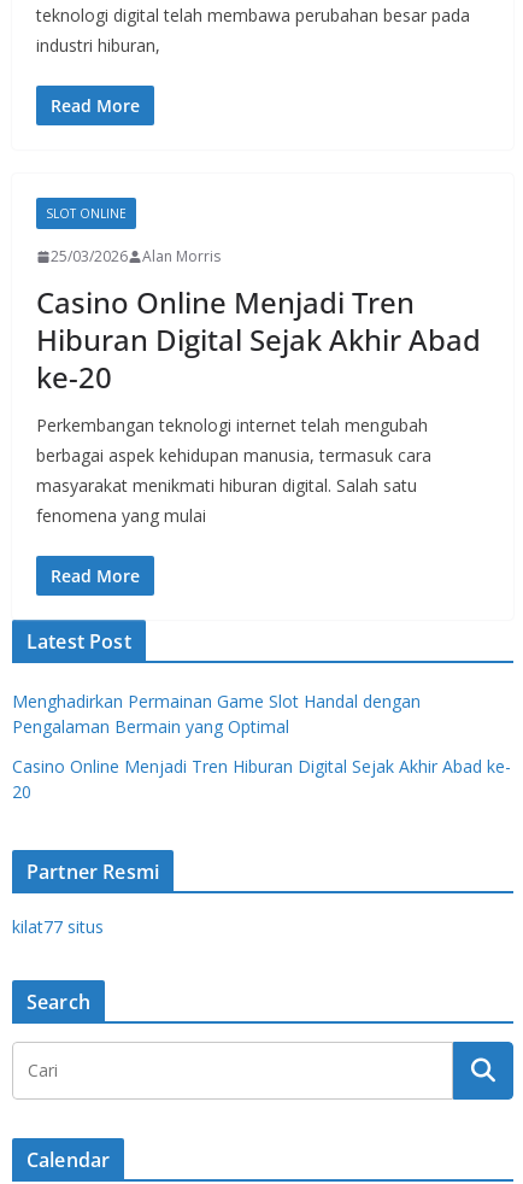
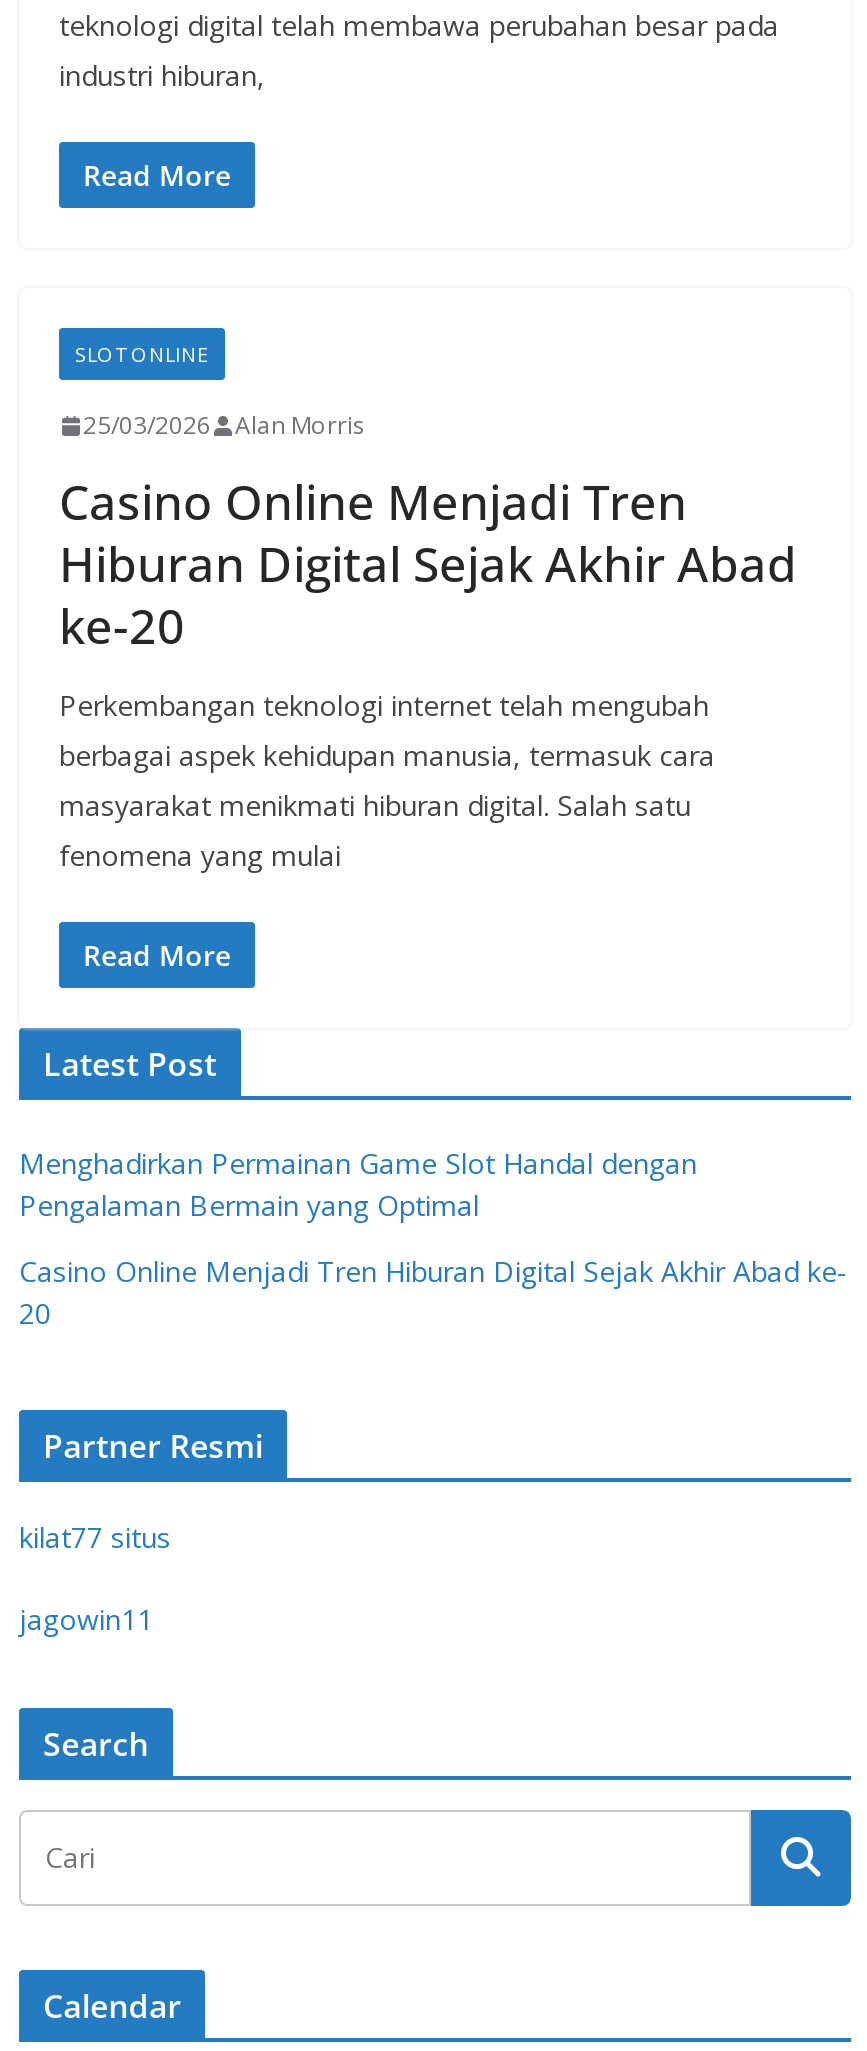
+ jagowin11
